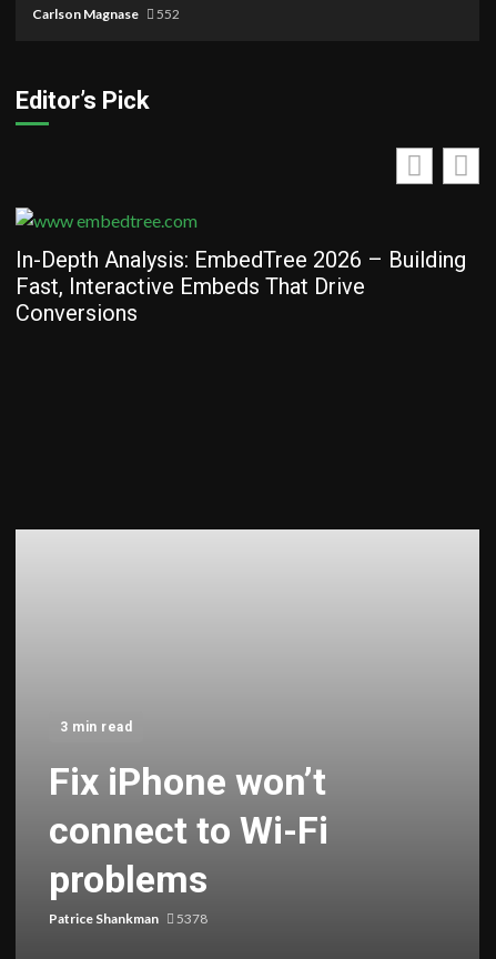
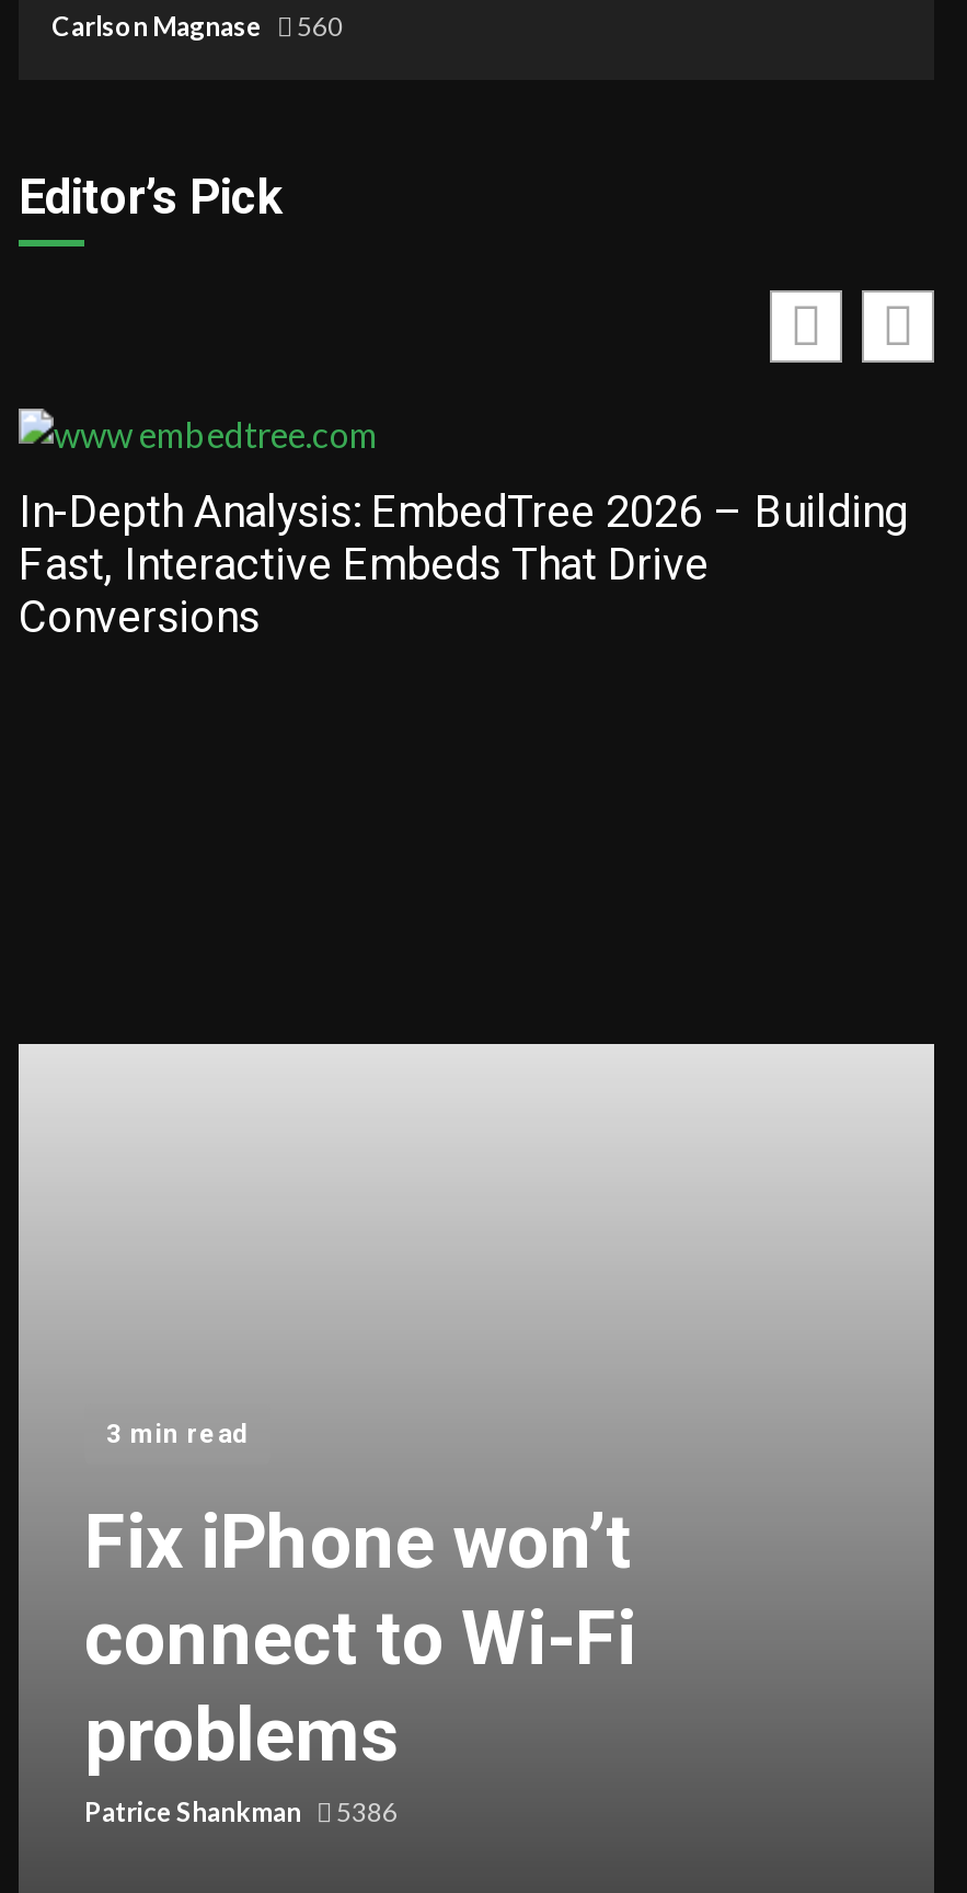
- Carlson Magnase 552
+ Carlson Magnase 560

- Patrice Shankman 5378
+ Patrice Shankman 5386
